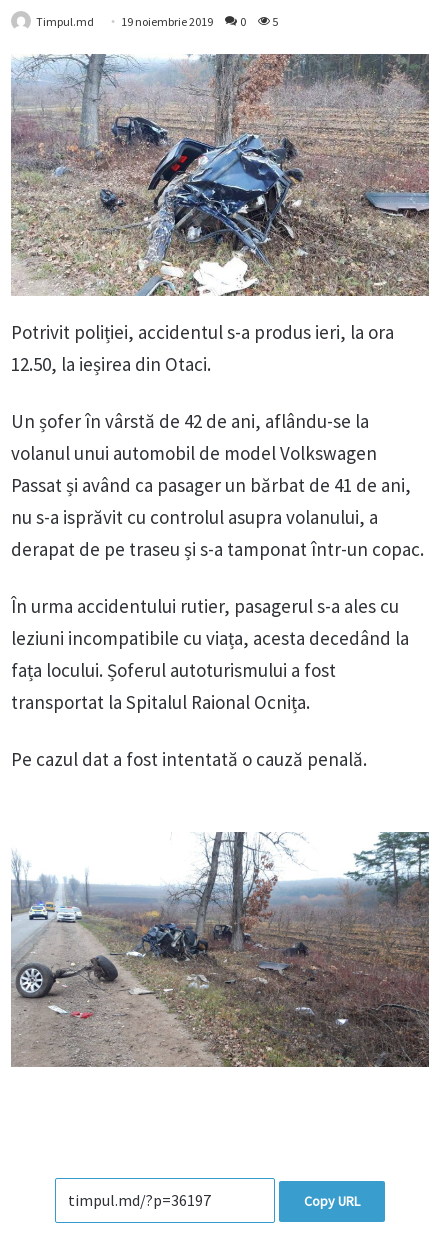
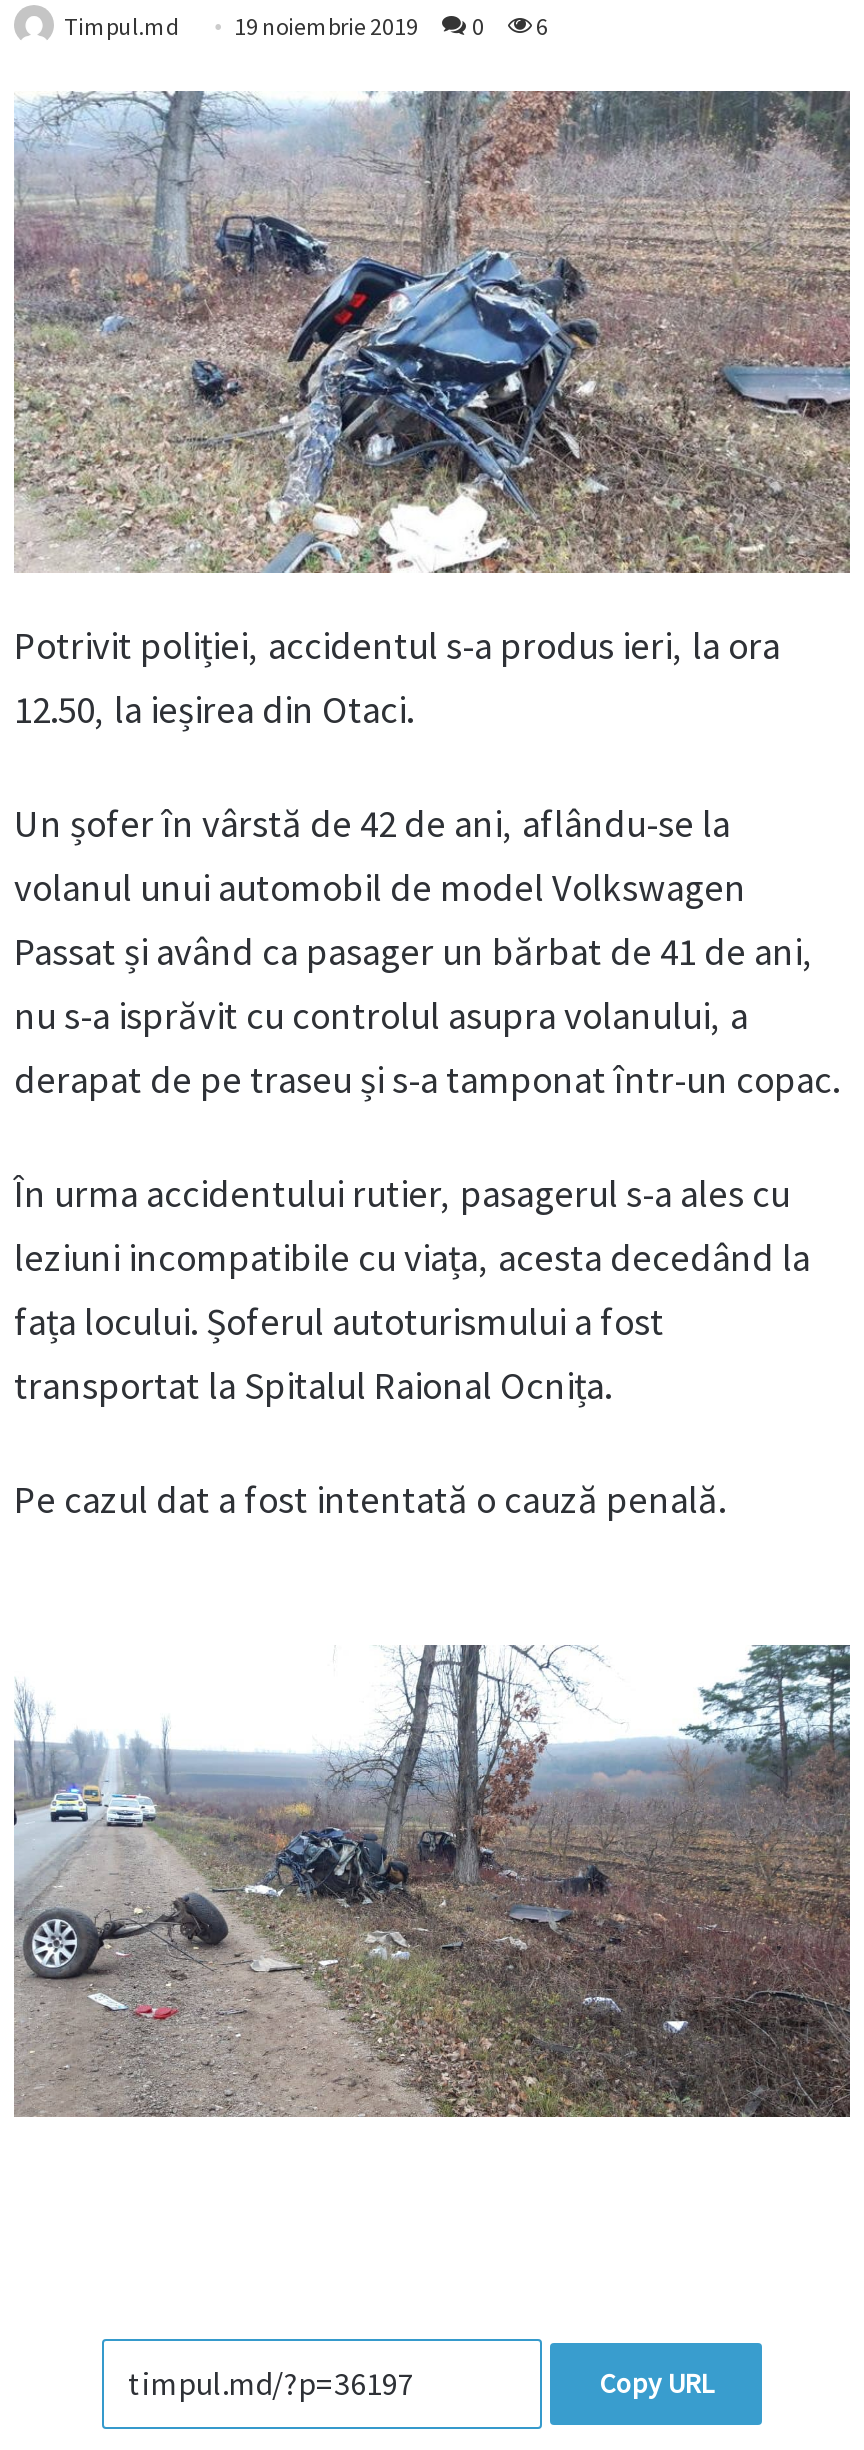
- Timpul.md 19 noiembrie 2019 0 5
+ Timpul.md 19 noiembrie 2019 0 6
